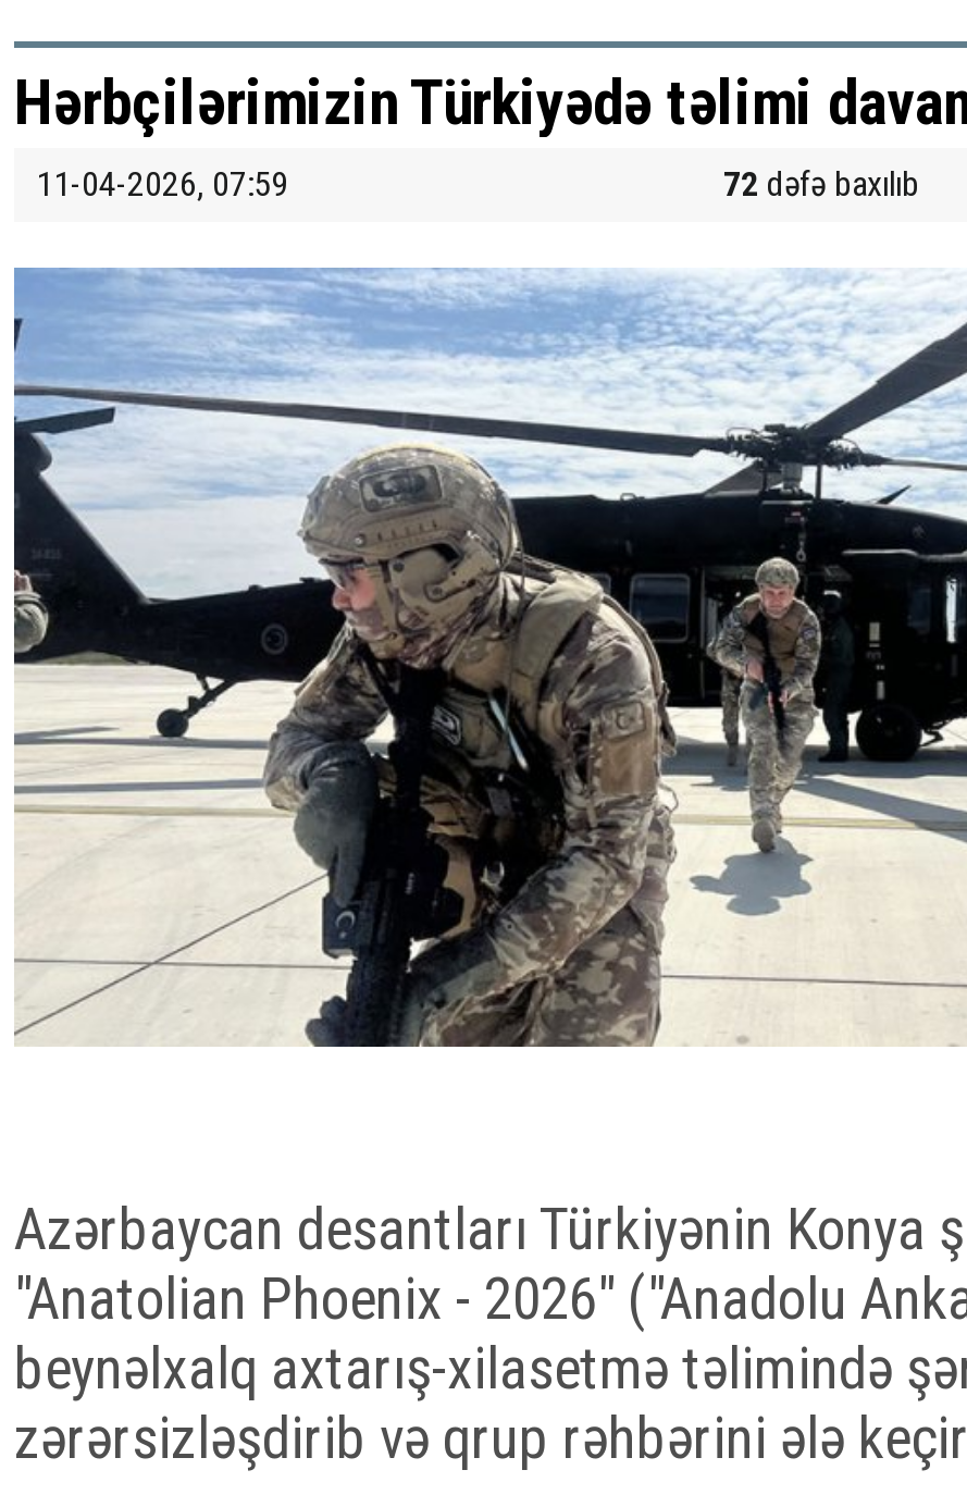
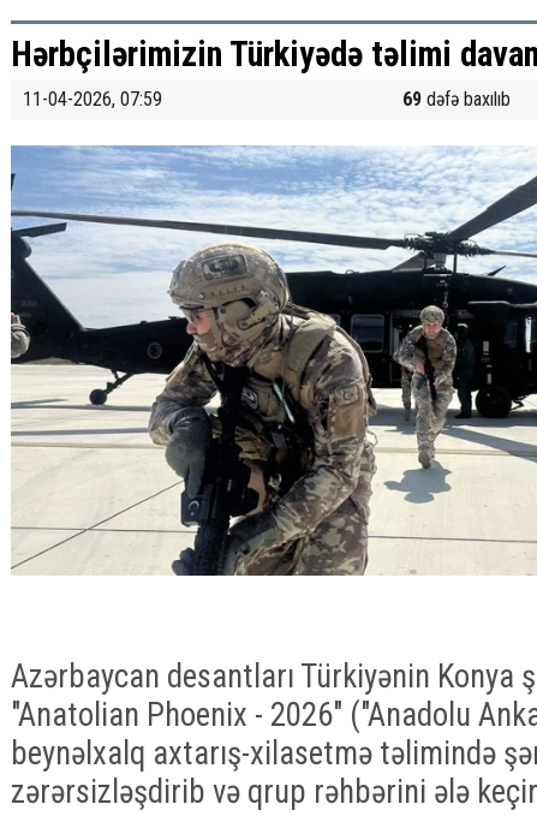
- 72 dəfə baxılıb
+ 69 dəfə baxılıb
